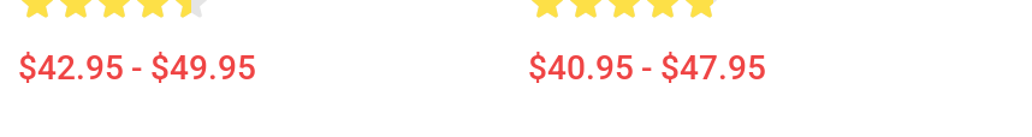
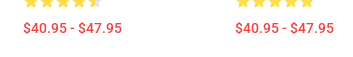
- $42.95 - $49.95
+ $40.95 - $47.95
